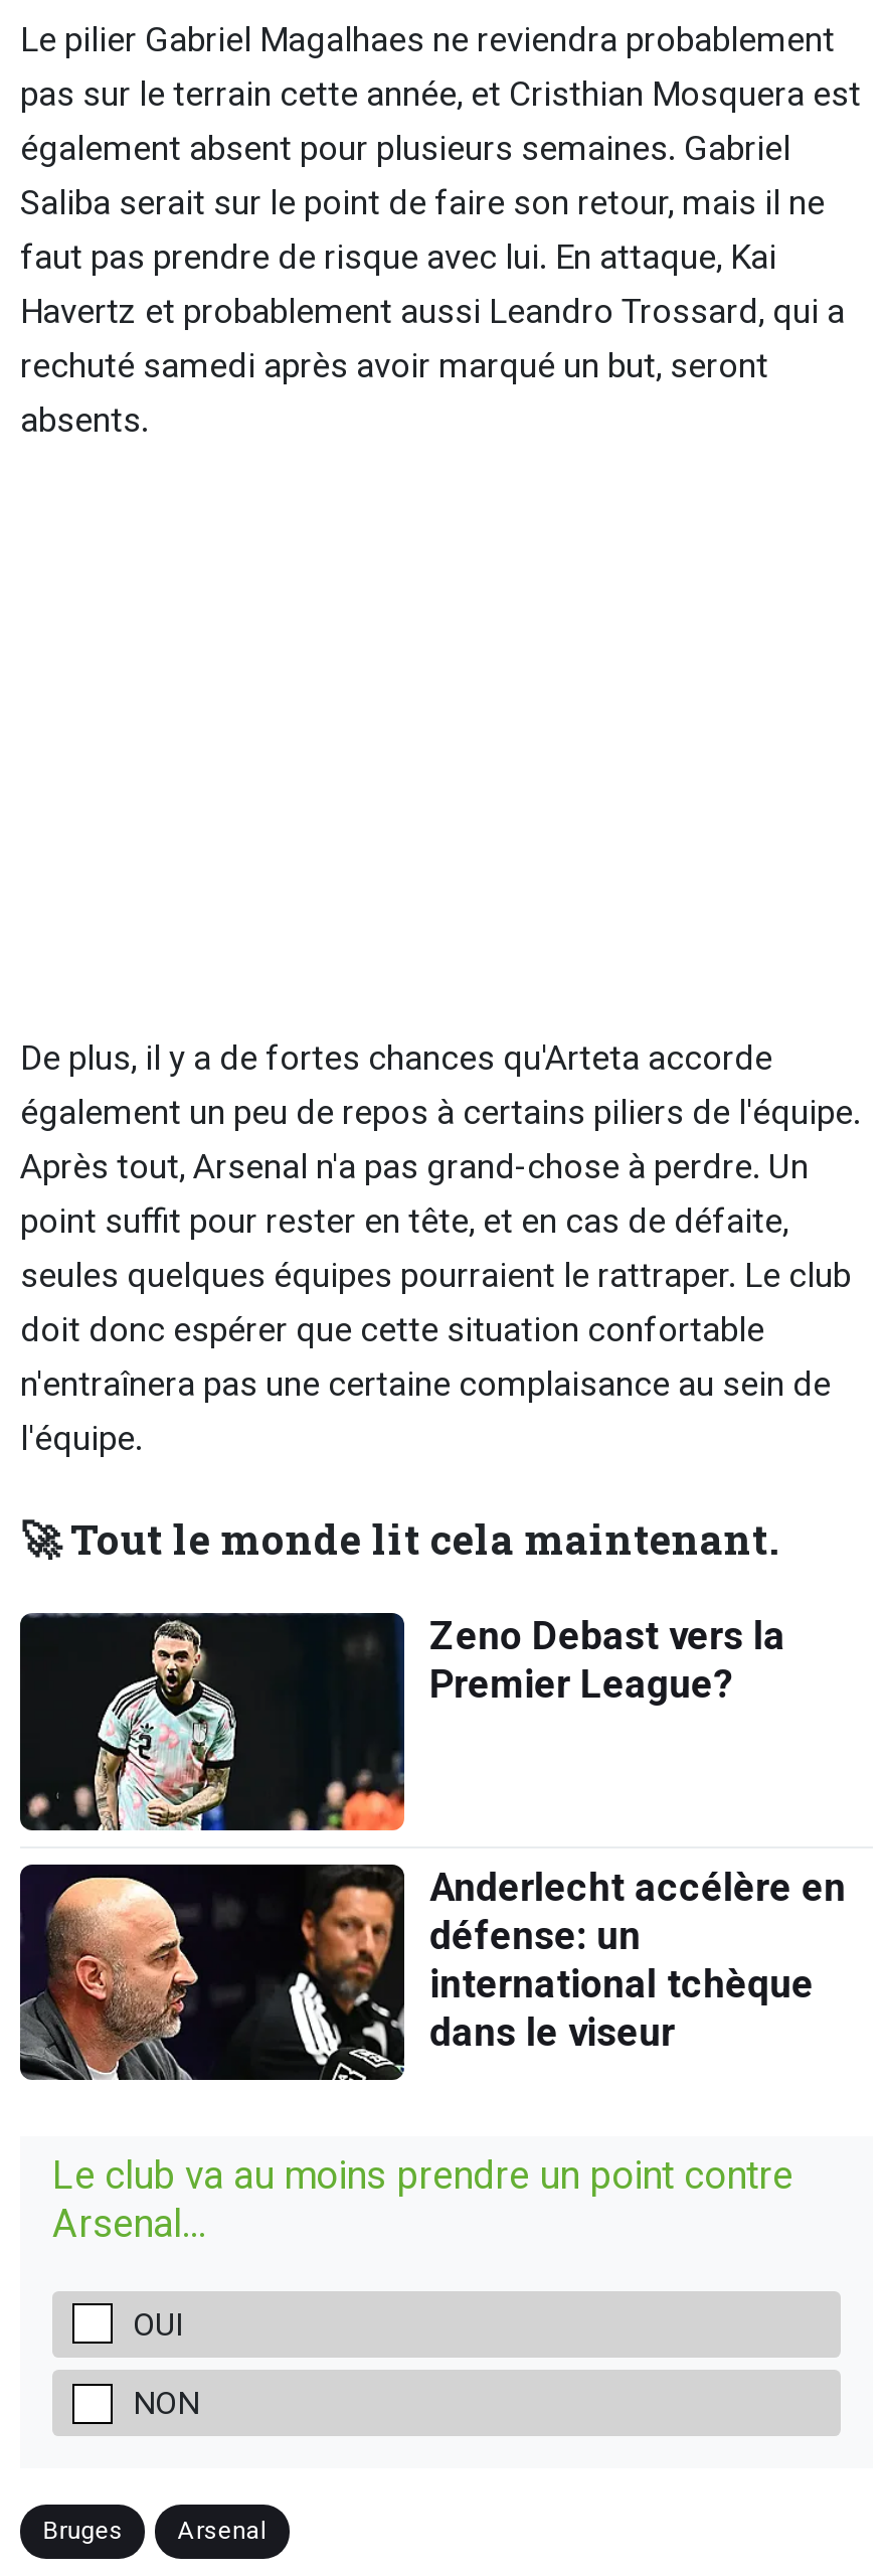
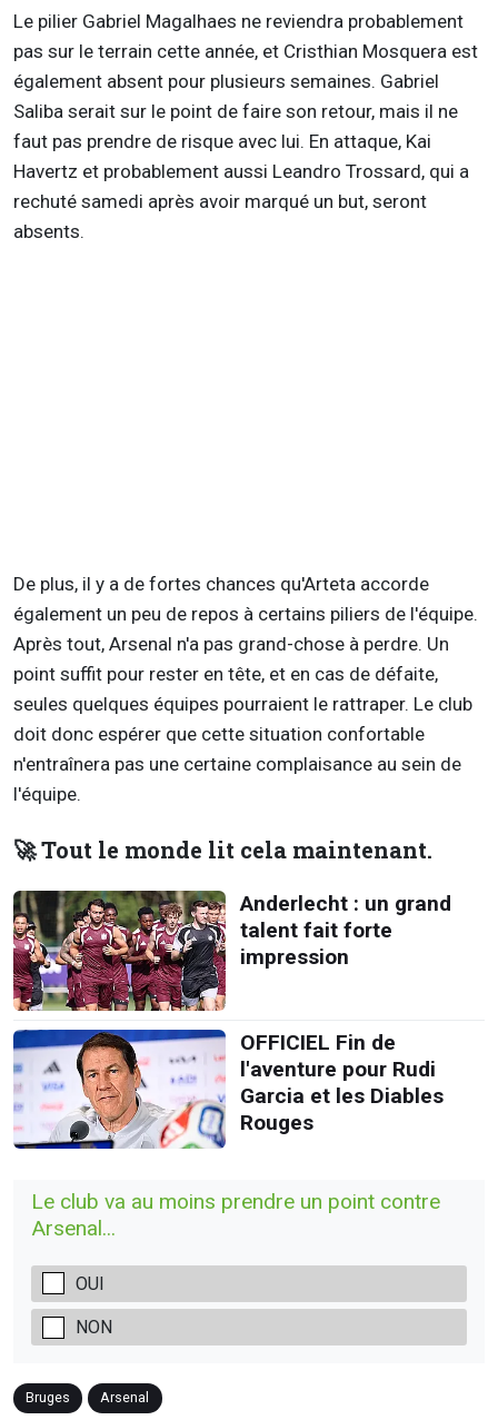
- [image]
- Zeno Debast vers la
- Premier League?
+ [image]
+ Anderlecht : un grand
+ talent fait forte
+ impression

- [image]
- Anderlecht accélère en
- défense: un
- international tchèque
- dans le viseur
+ [image]
+ OFFICIEL Fin de
+ l'aventure pour Rudi
+ Garcia et les Diables
+ Rouges
